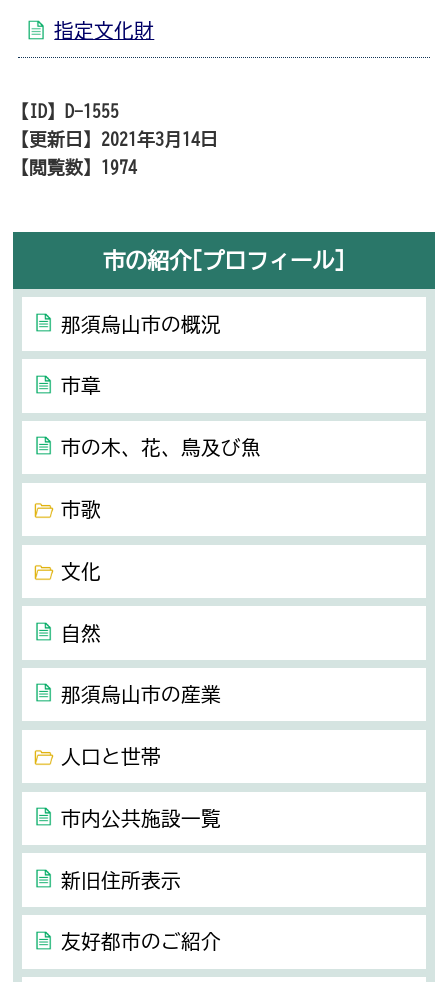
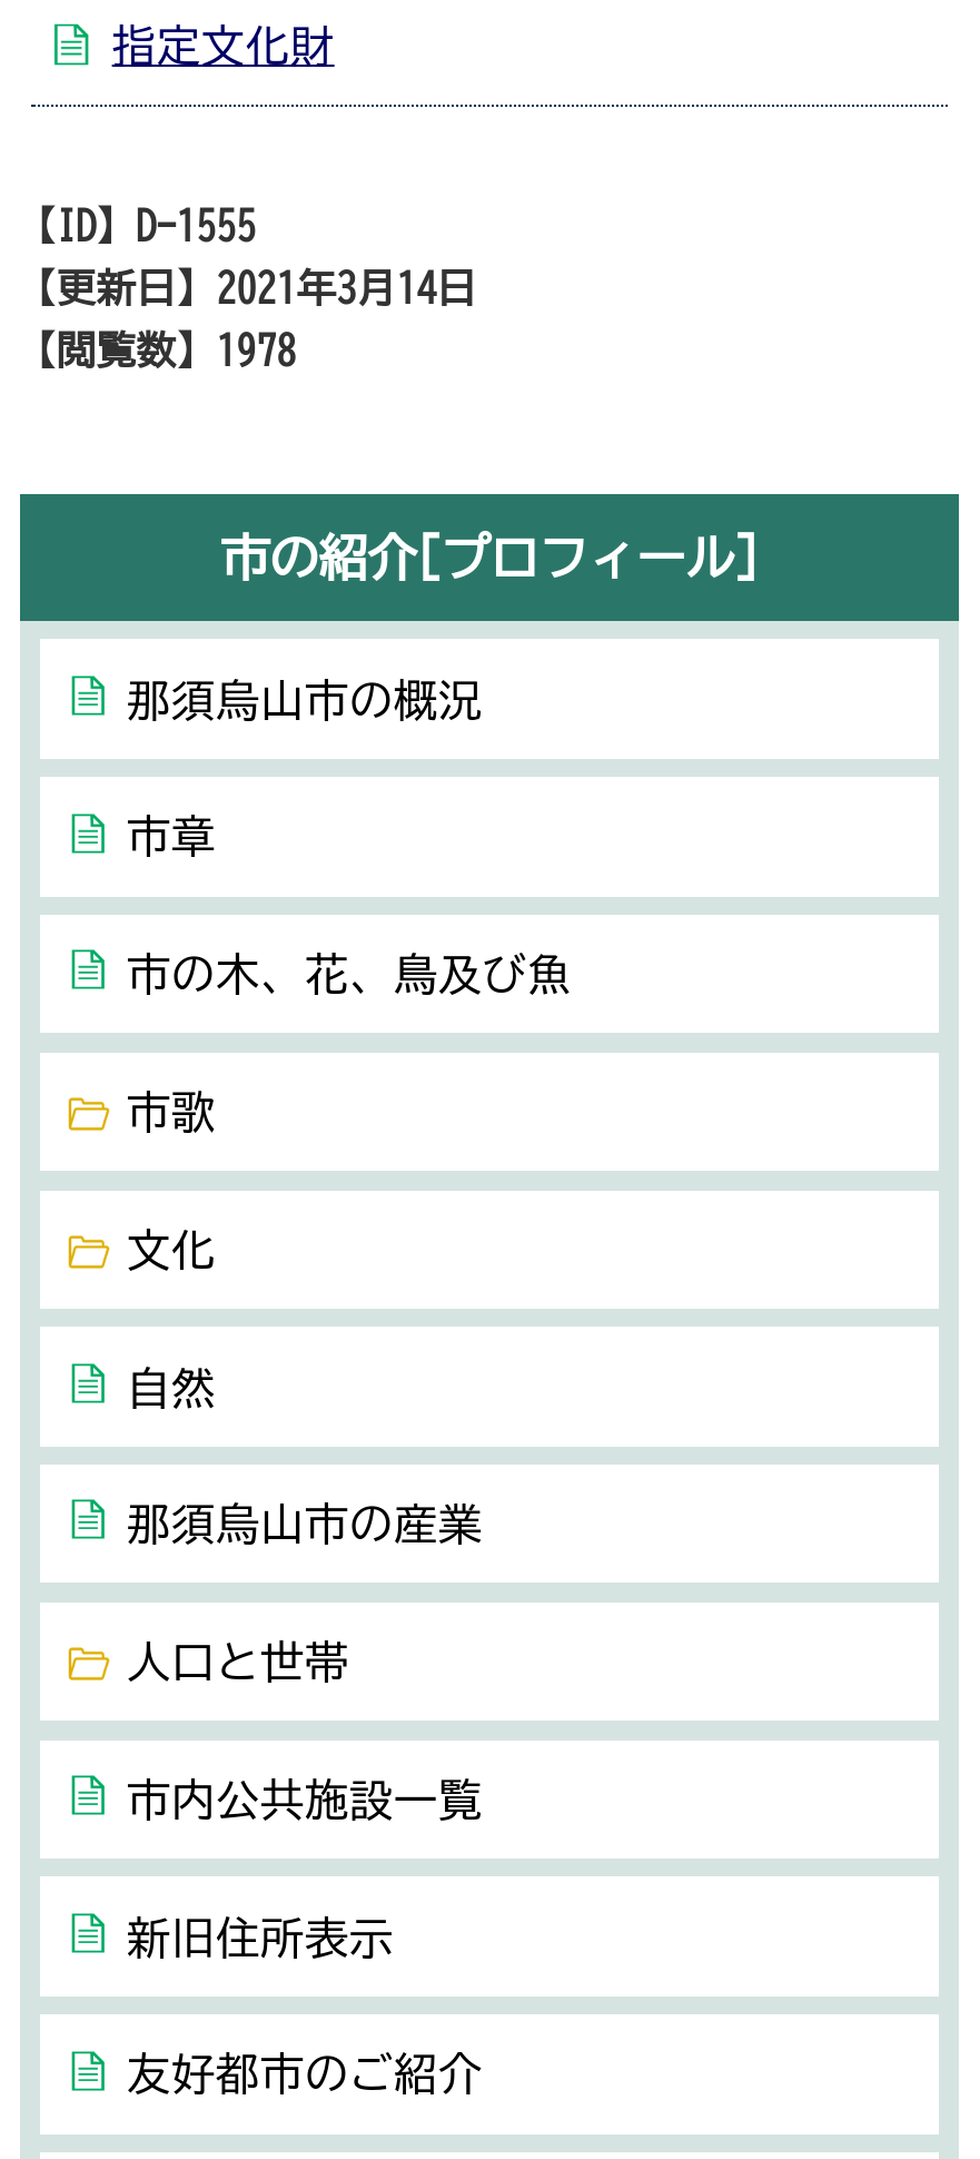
- 【閲覧数】1974
+ 【閲覧数】1978
